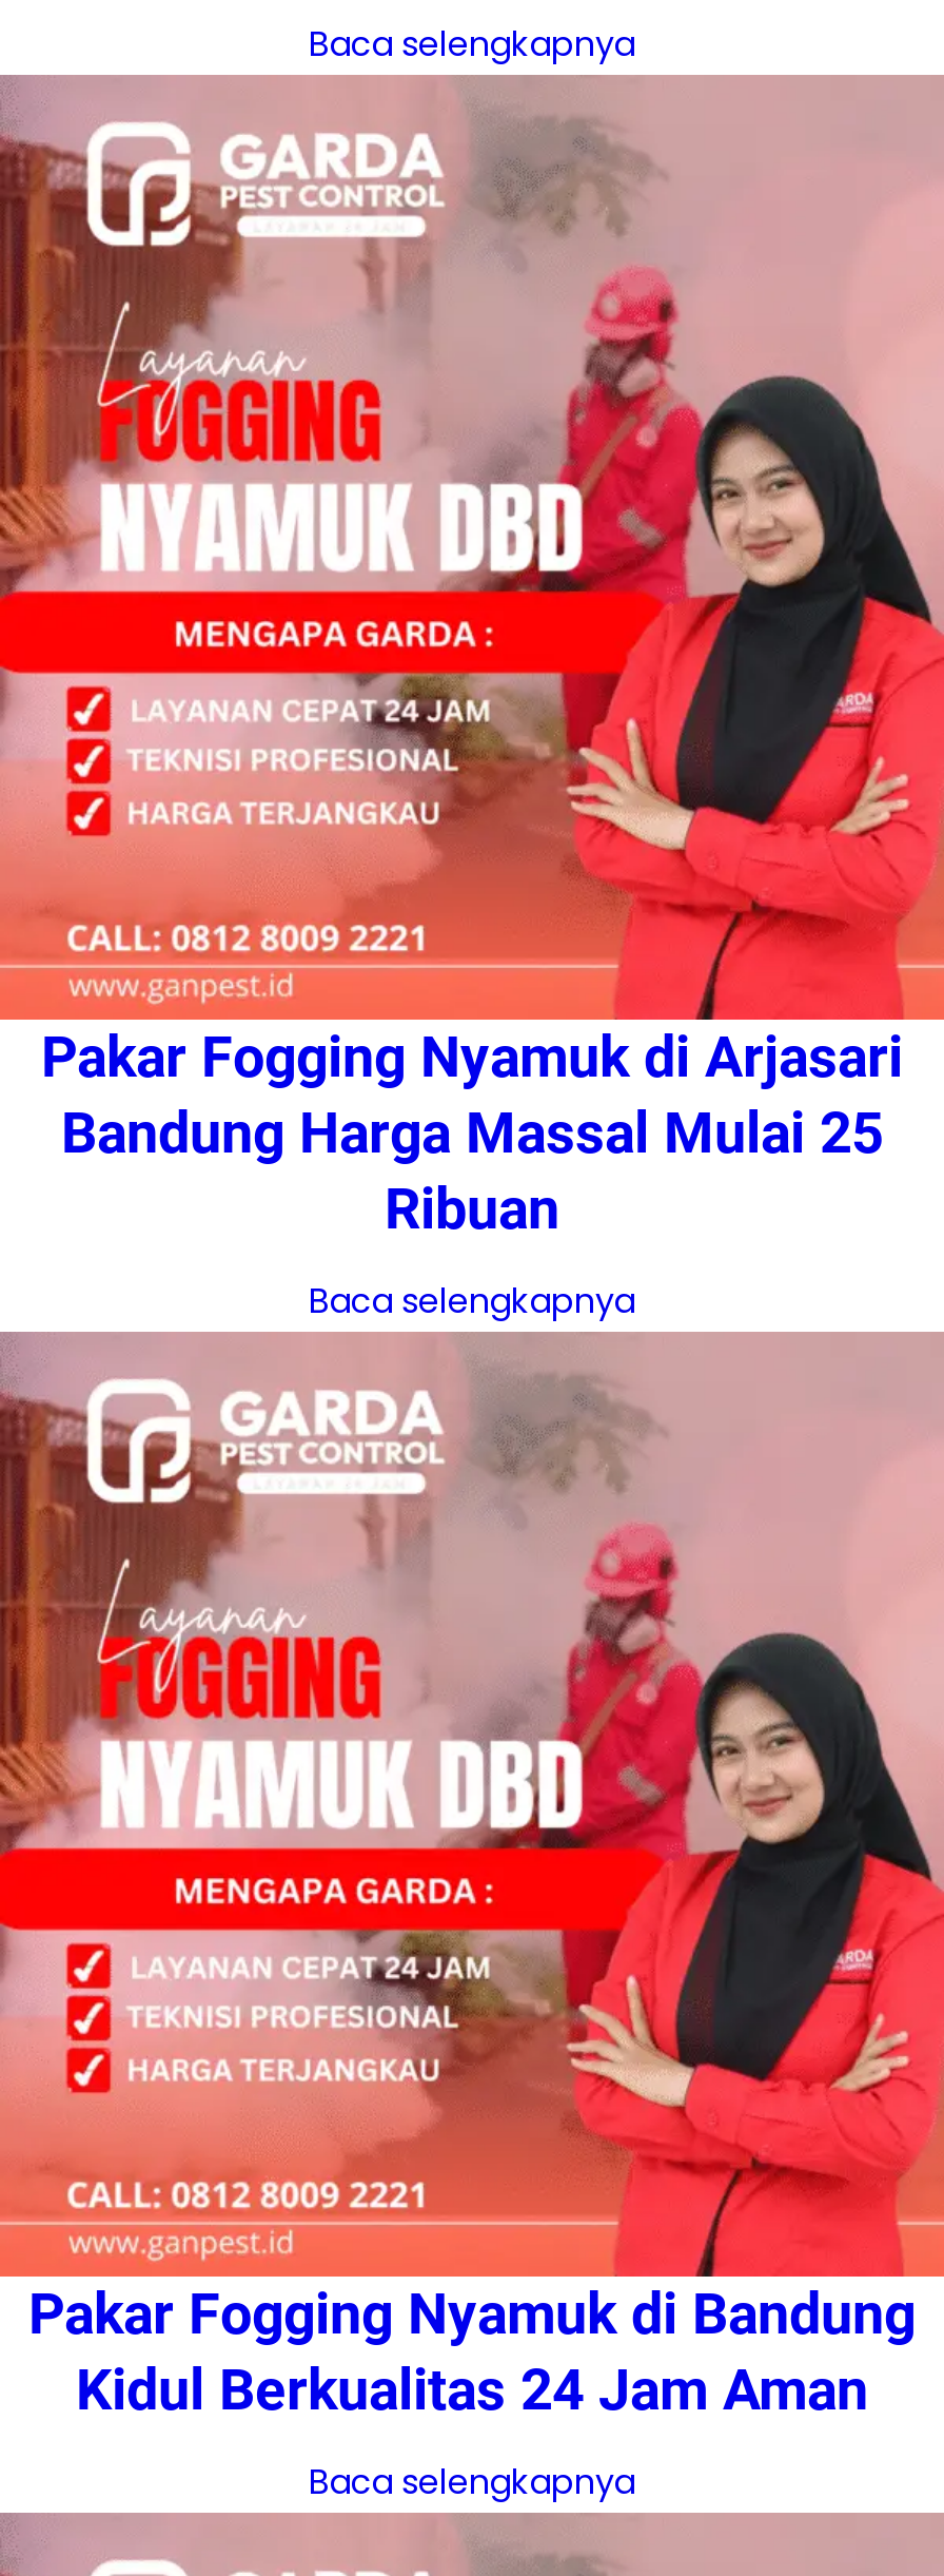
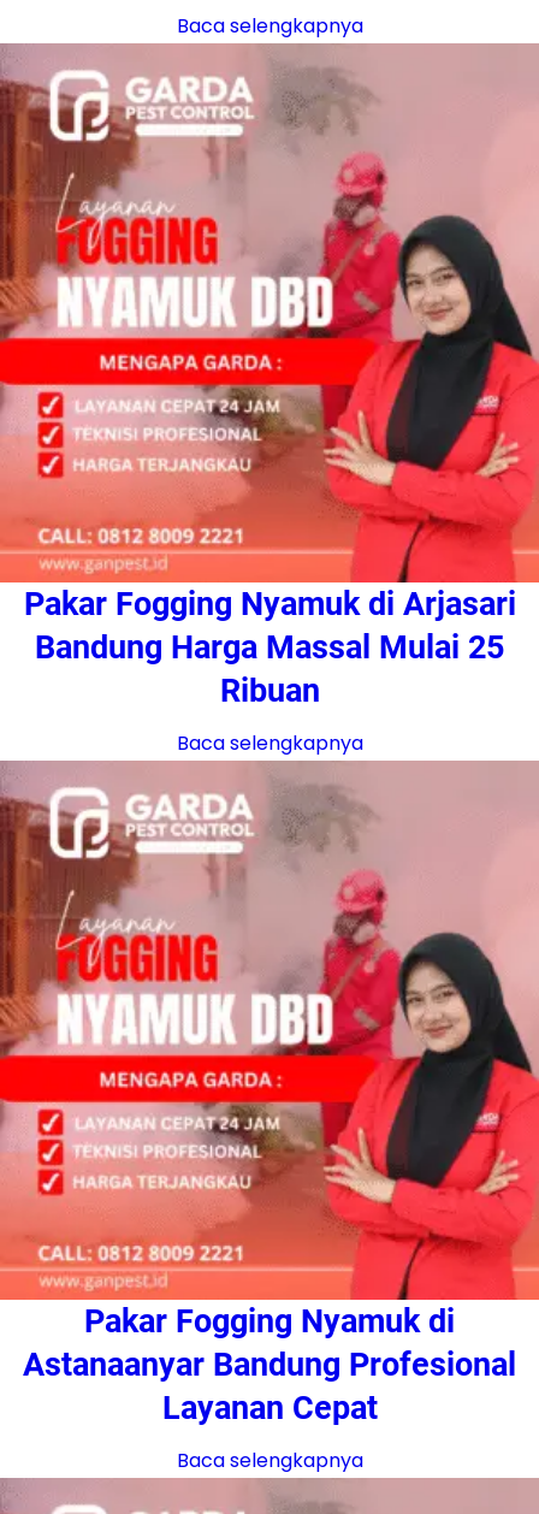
- Pakar Fogging Nyamuk di Bandung
- Kidul Berkualitas 24 Jam Aman
+ Pakar Fogging Nyamuk di
+ Astanaanyar Bandung Profesional
+ Layanan Cepat
